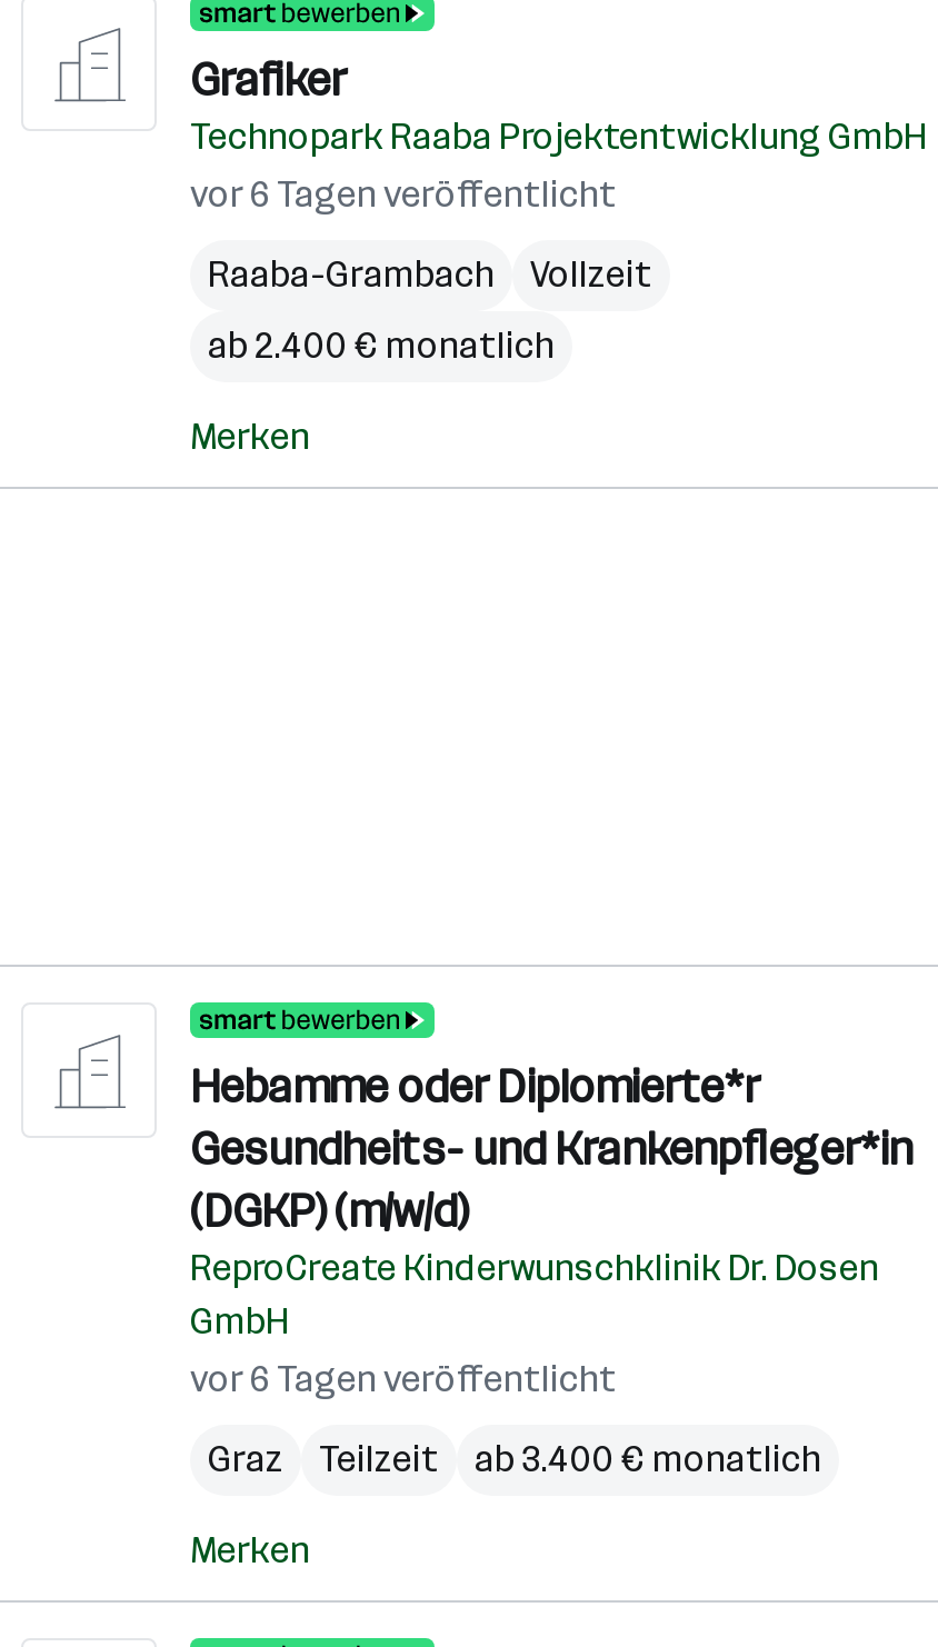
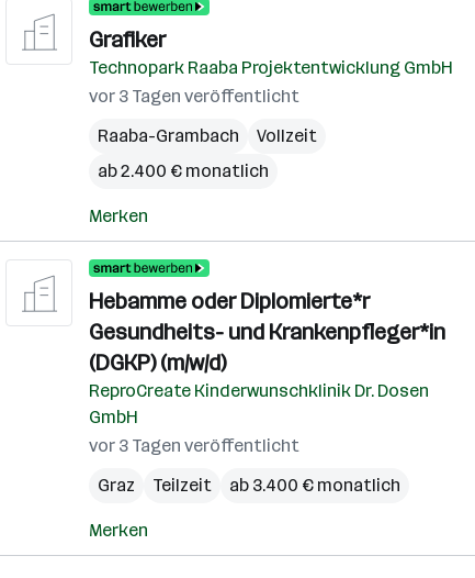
- vor 6 Tagen veröffentlicht
+ vor 3 Tagen veröffentlicht

- vor 6 Tagen veröffentlicht
+ vor 3 Tagen veröffentlicht
